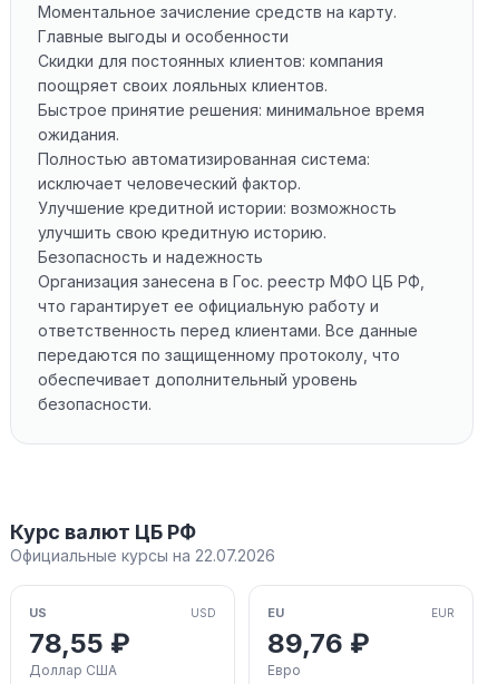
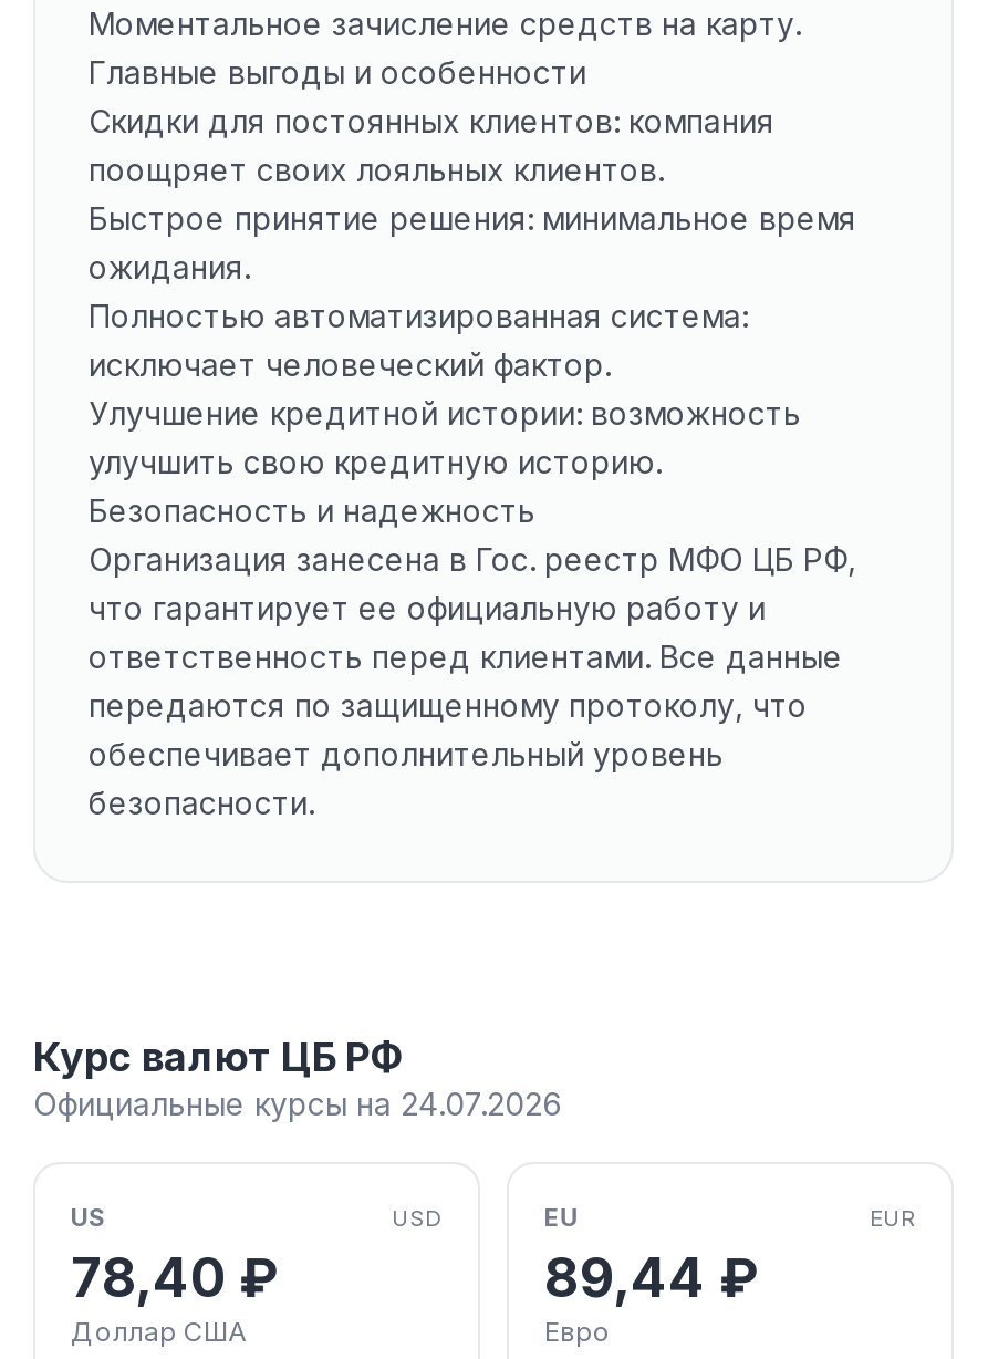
- Официальные курсы на 22.07.2026
+ Официальные курсы на 24.07.2026

- 78,55 ₽
+ 78,40 ₽

- 89,76 ₽
+ 89,44 ₽
